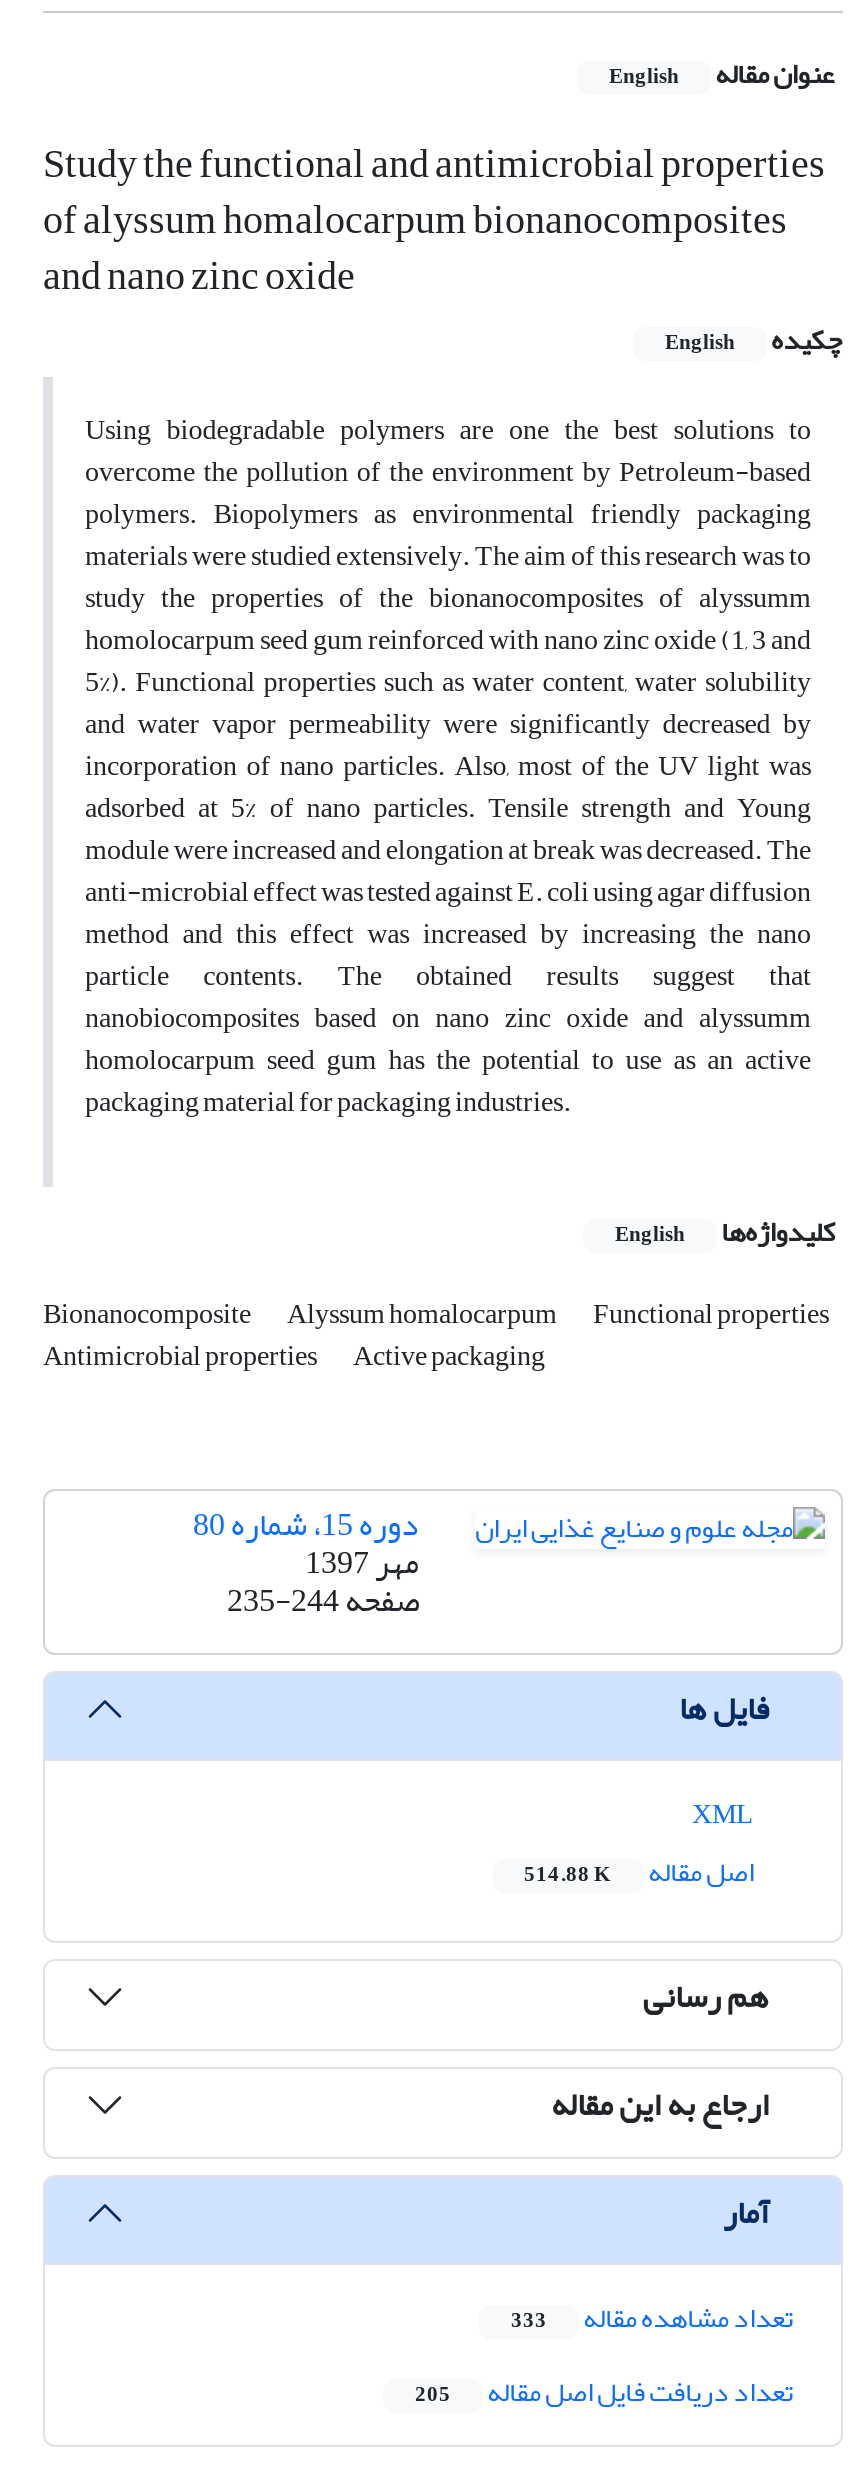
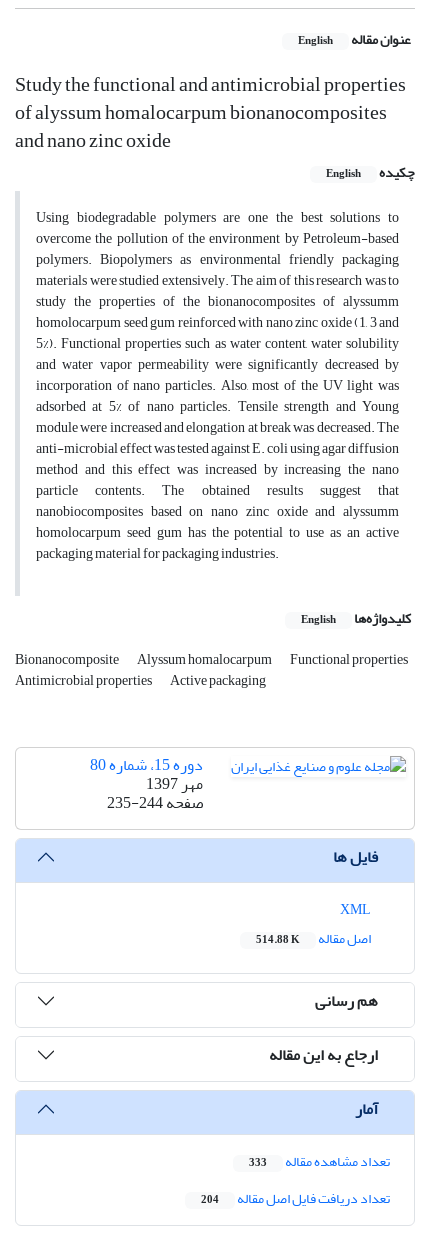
- تعداد دریافت فایل اصل مقاله 205
+ تعداد دریافت فایل اصل مقاله 204
